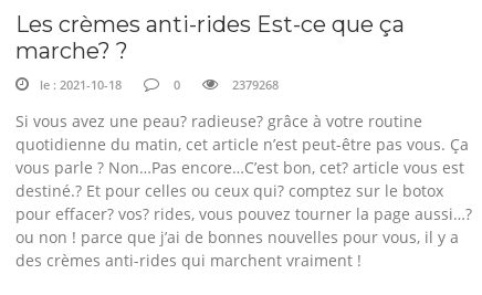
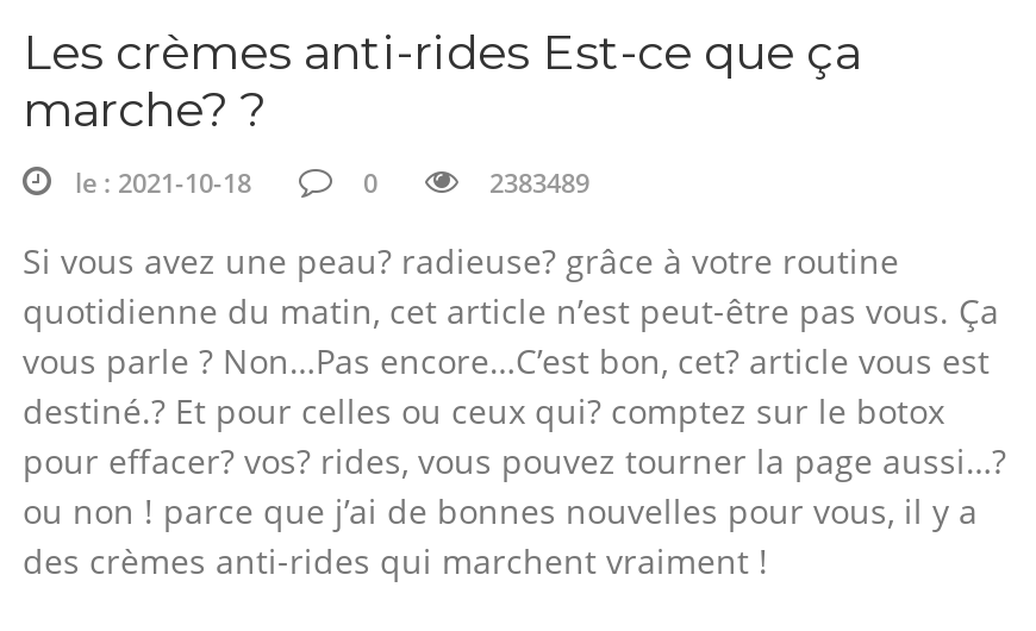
- 2379268
+ 2383489
